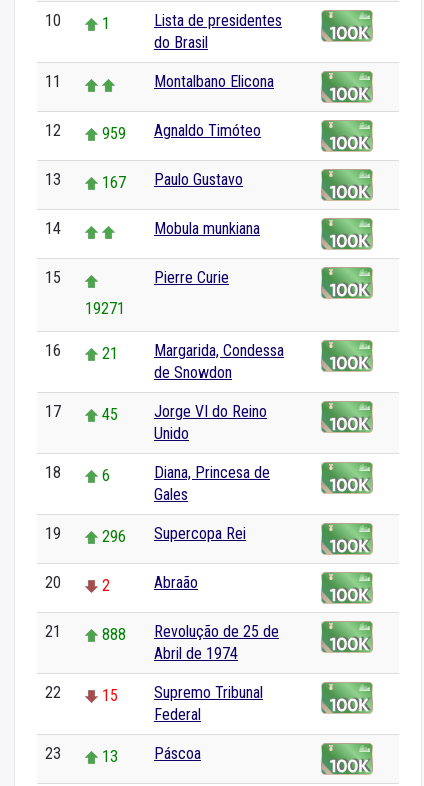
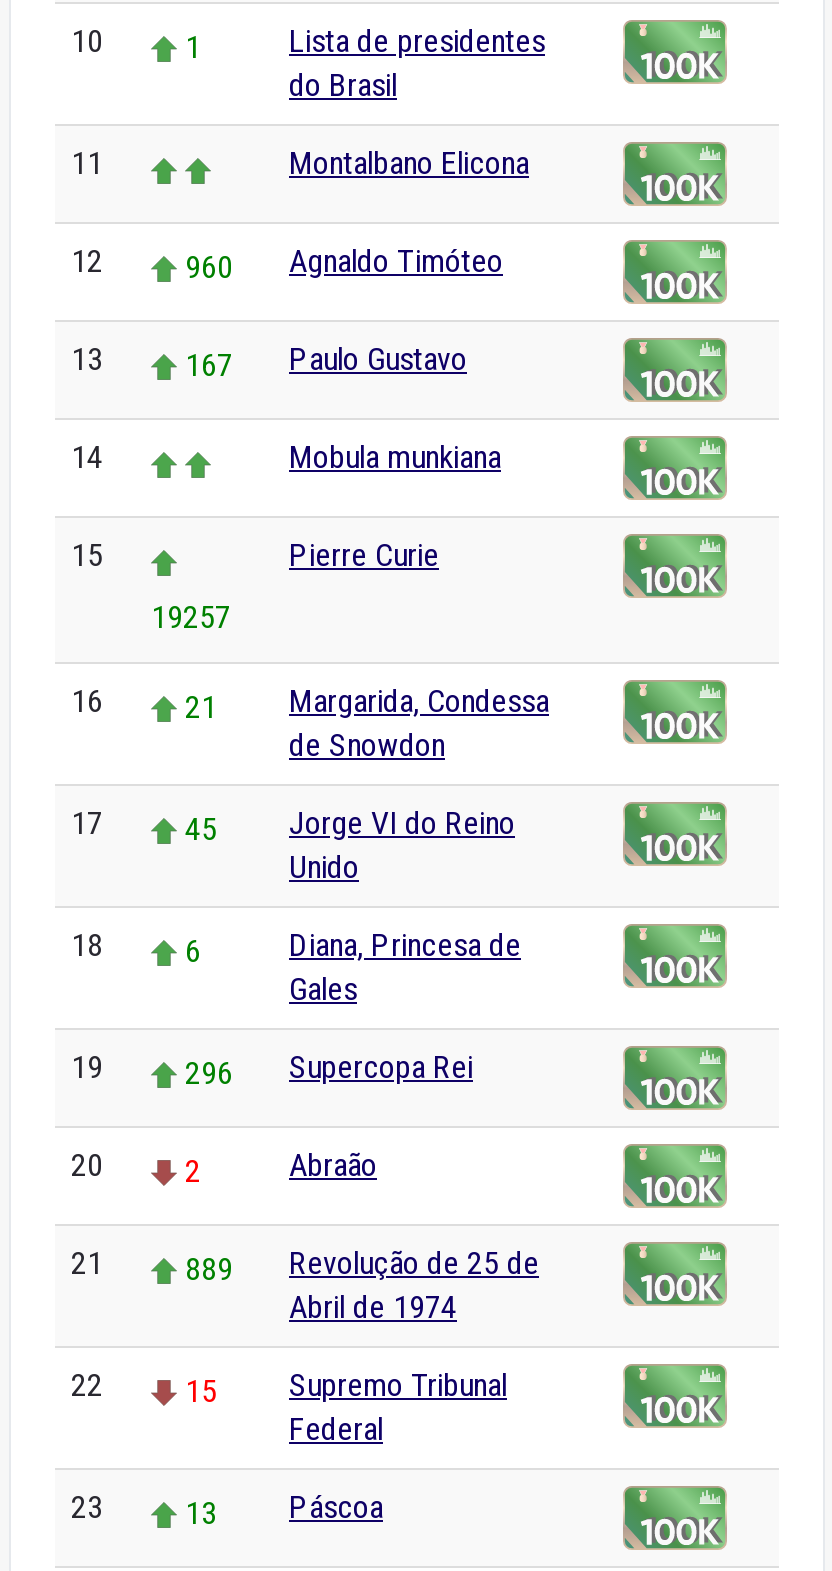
- 12 959 Agnaldo Timóteo
+ 12 960 Agnaldo Timóteo

- 19271
+ 19257

- 21 888 Revolução de 25 de
+ 21 889 Revolução de 25 de
